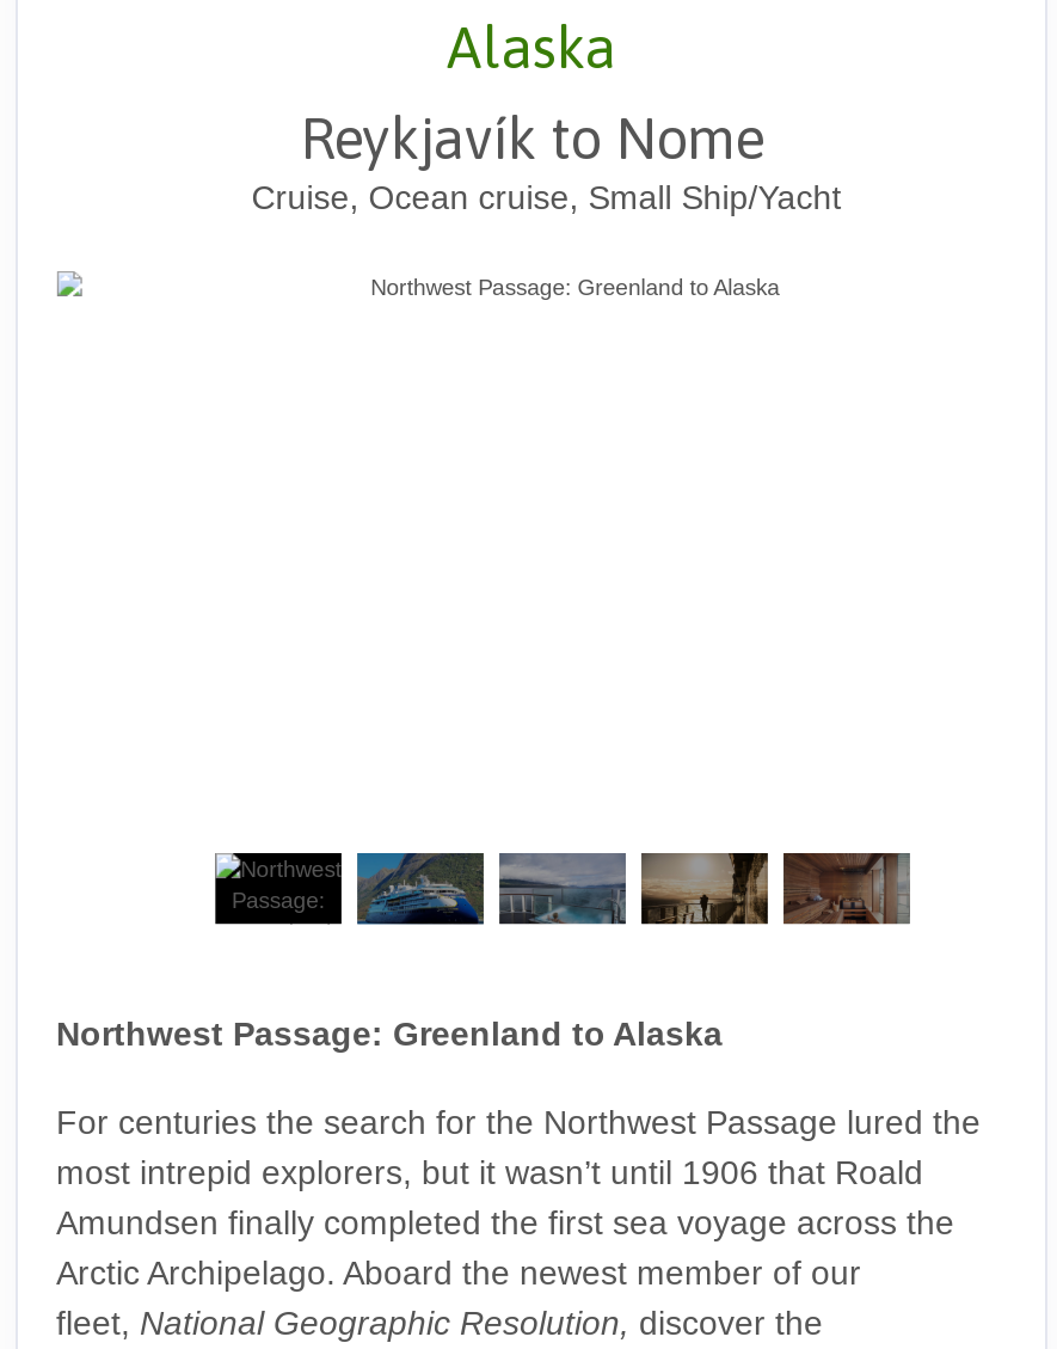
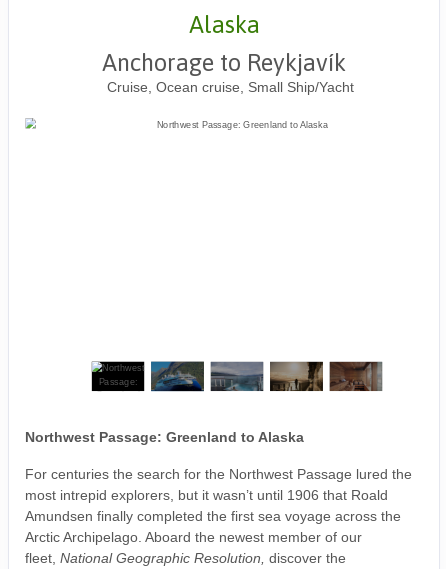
- Reykjavík to Nome
+ Anchorage to Reykjavík
